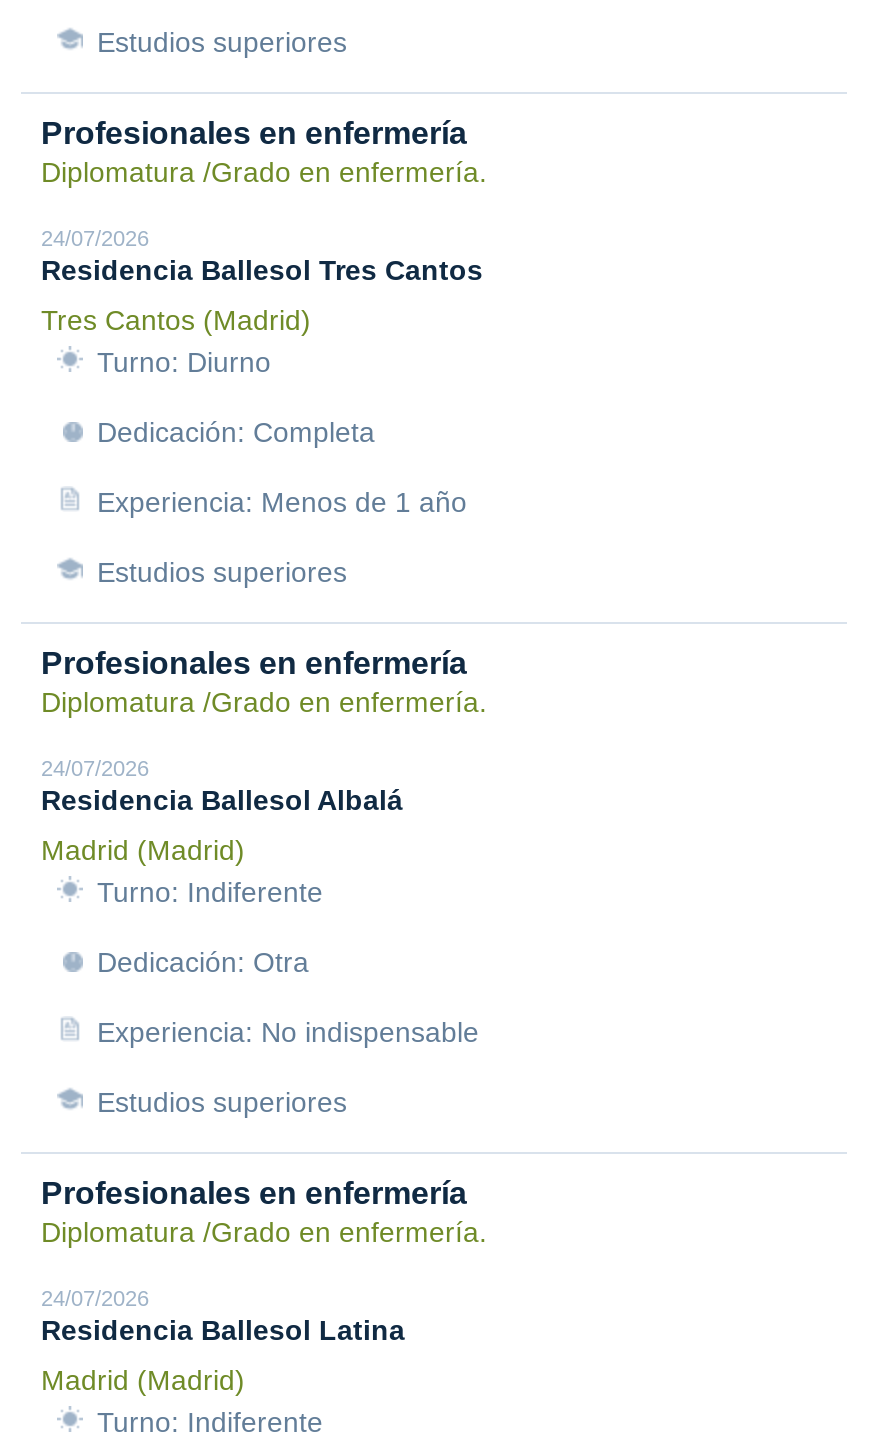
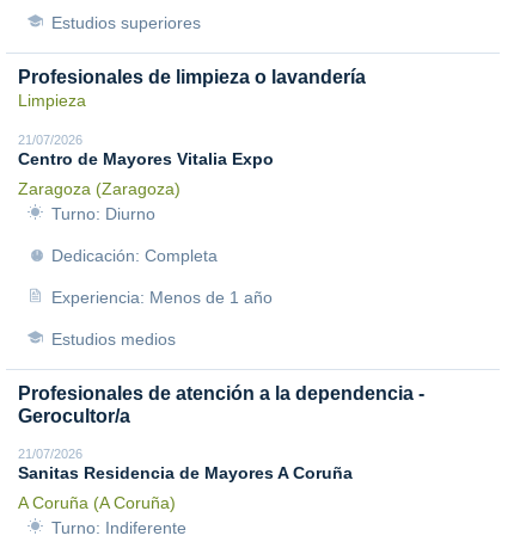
- Profesionales en enfermería
- Diplomatura /Grado en enfermería.
+ Profesionales de limpieza o lavandería
+ Limpieza

- 24/07/2026
- Residencia Ballesol Tres Cantos
+ 21/07/2026
+ Centro de Mayores Vitalia Expo

- Tres Cantos (Madrid)
+ Zaragoza (Zaragoza)

- Estudios superiores
- Profesionales en enfermería
- Diplomatura /Grado en enfermería.
- 24/07/2026
- Residencia Ballesol Albalá
- Madrid (Madrid)
- Turno: Indiferente
- Dedicación: Otra
- Experiencia: No indispensable
- Estudios superiores
- Profesionales en enfermería
- Diplomatura /Grado en enfermería.
- 24/07/2026
- Residencia Ballesol Latina
- Madrid (Madrid)
+ Estudios medios
+ Profesionales de atención a la dependencia -
+ Gerocultor/a
+ 21/07/2026
+ Sanitas Residencia de Mayores A Coruña
+ A Coruña (A Coruña)
